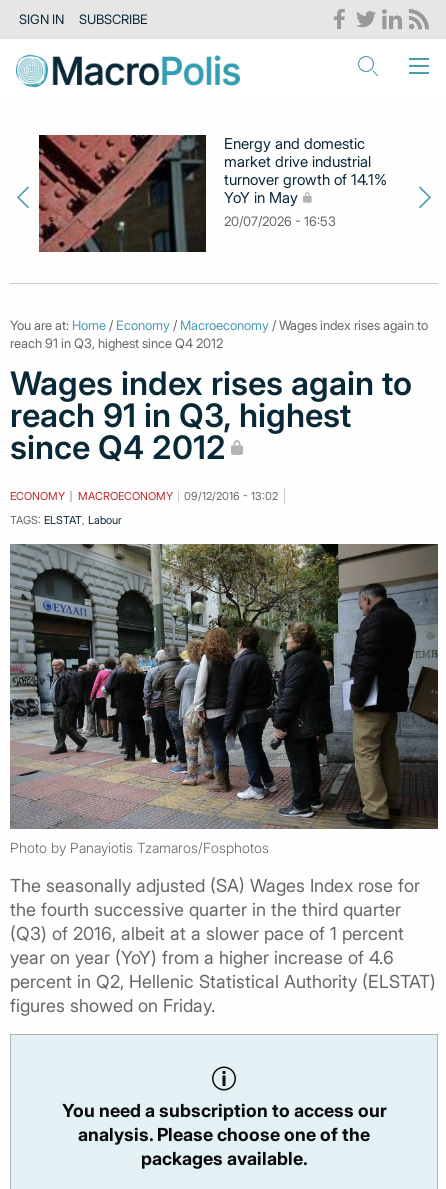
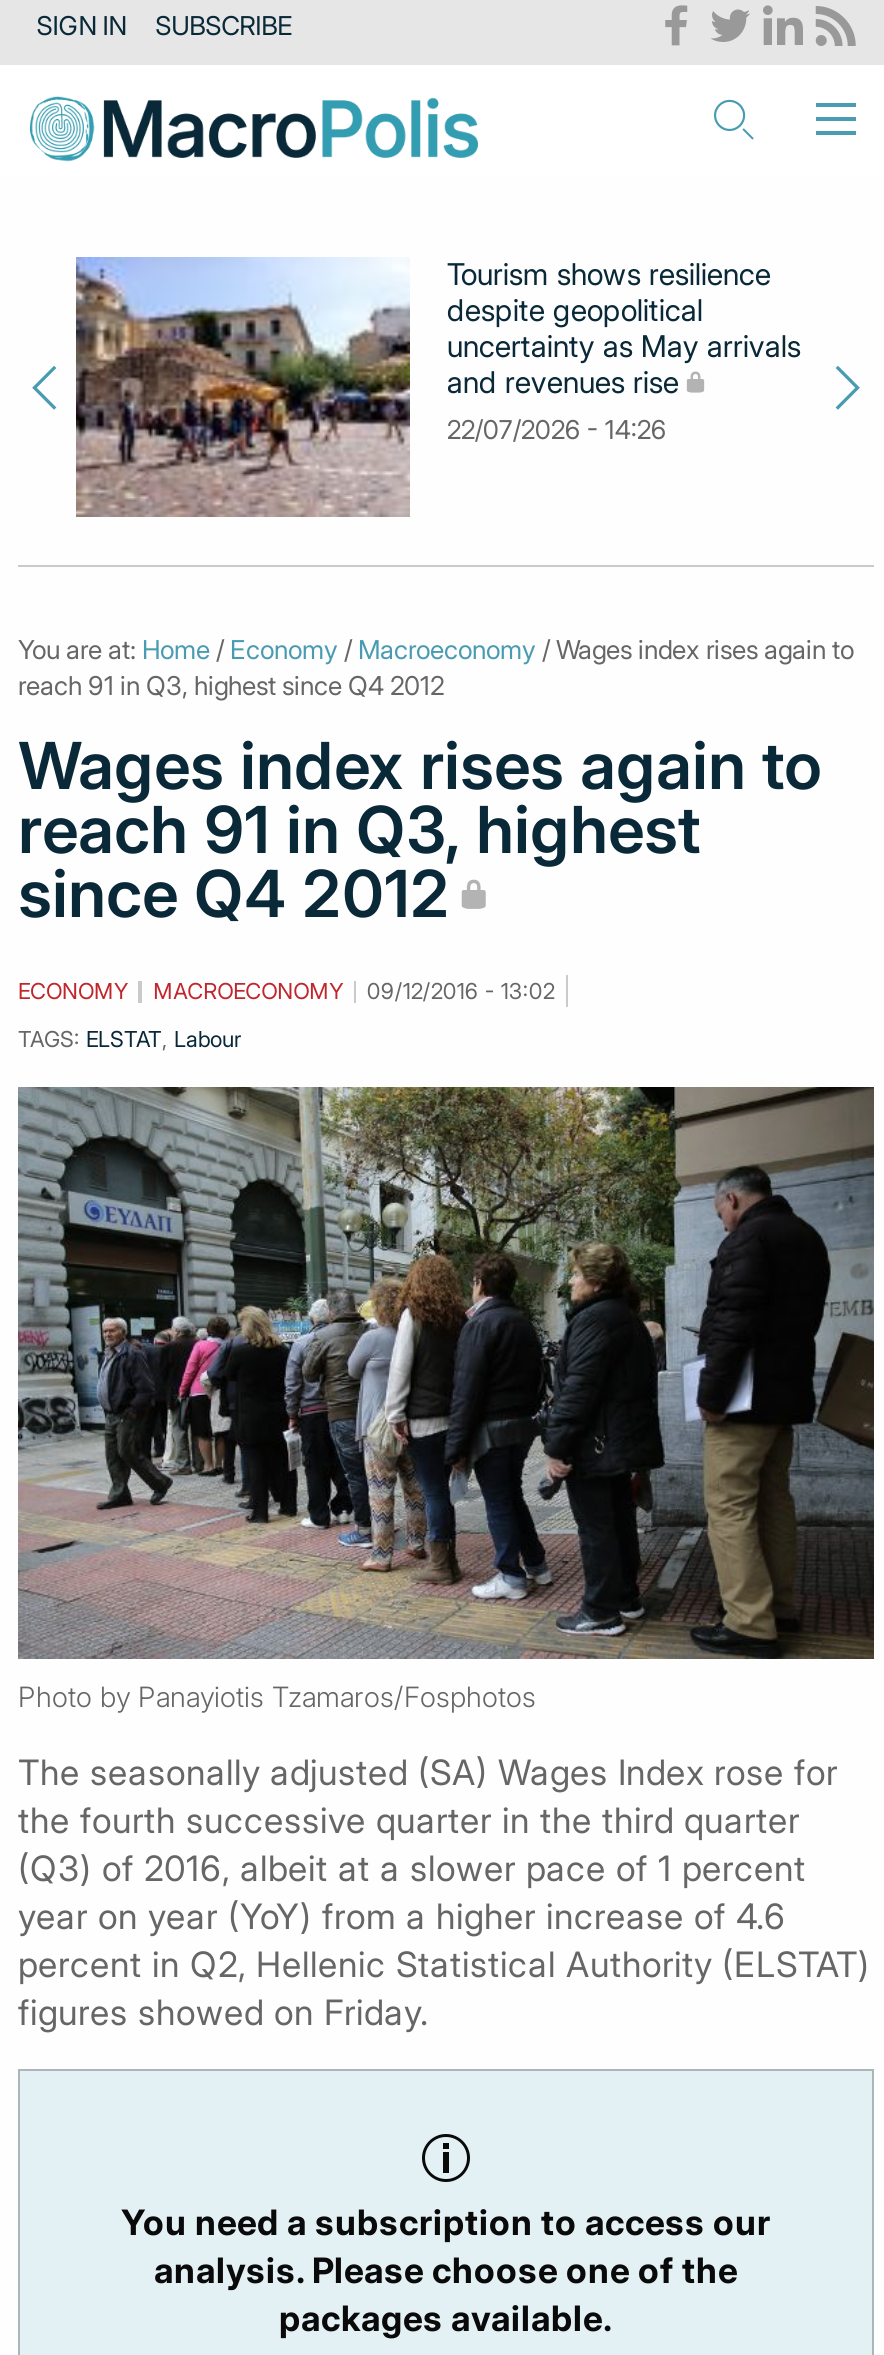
- [image]
- Energy and domestic
- market drive industrial
- turnover growth of 14.1%
- YoY in May
- 20/07/2026 - 16:53
+ [image]
+ Tourism shows resilience
+ despite geopolitical
+ uncertainty as May arrivals
+ and revenues rise
+ 22/07/2026 - 14:26
